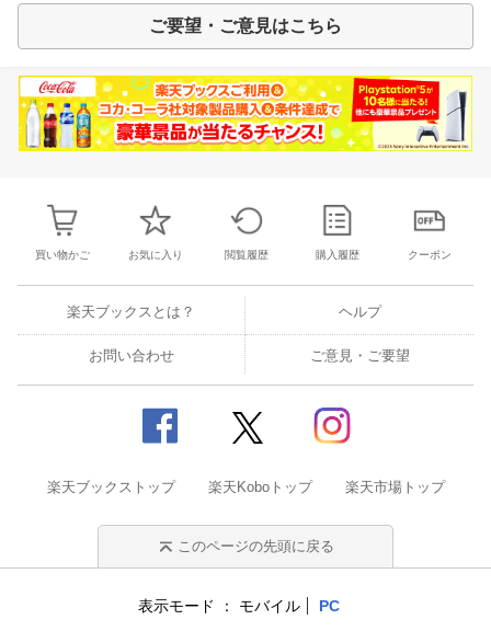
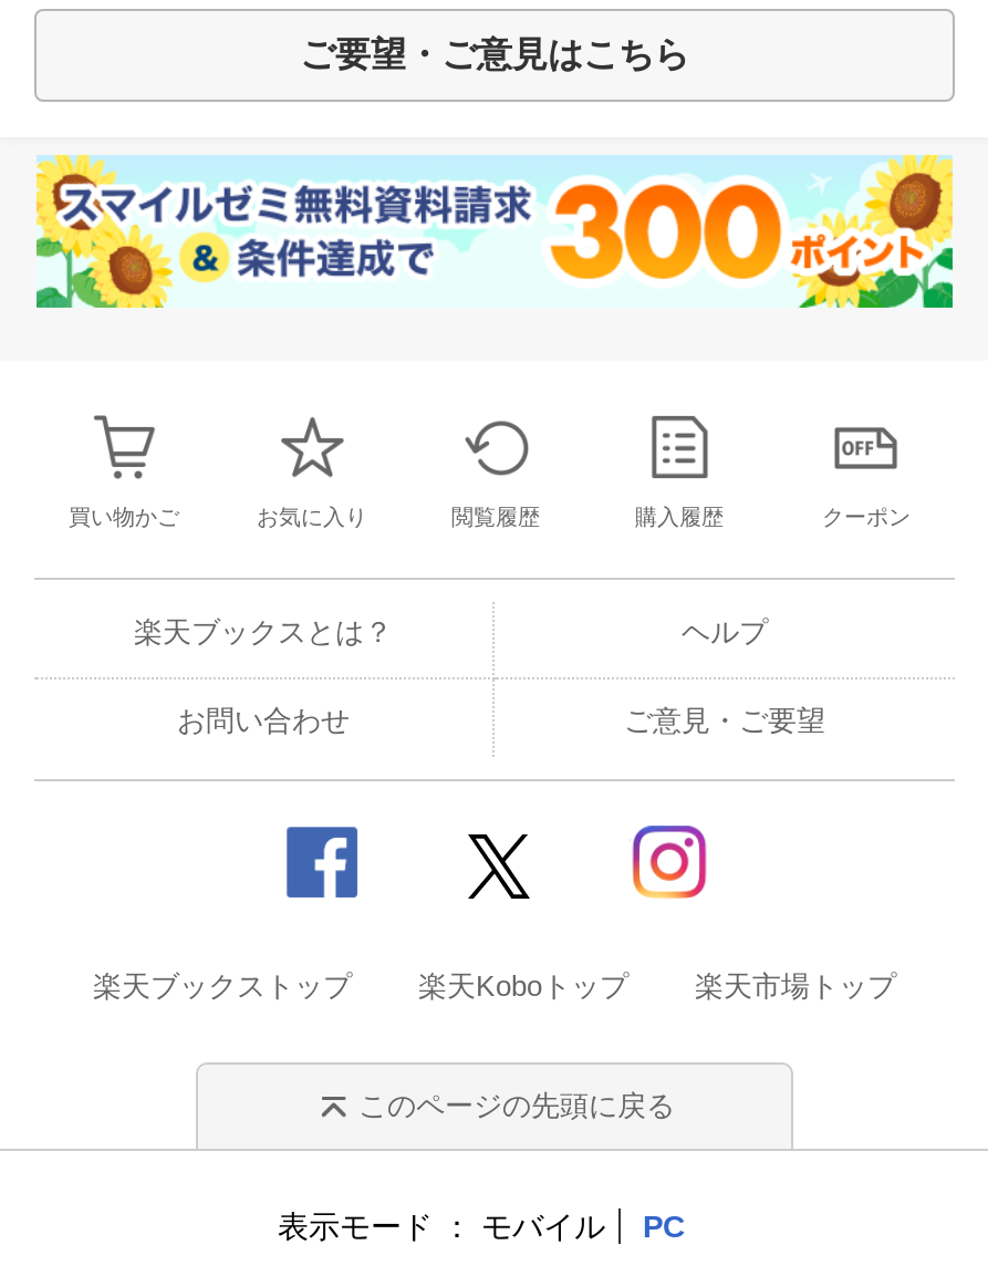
- [image]
+ [image]
